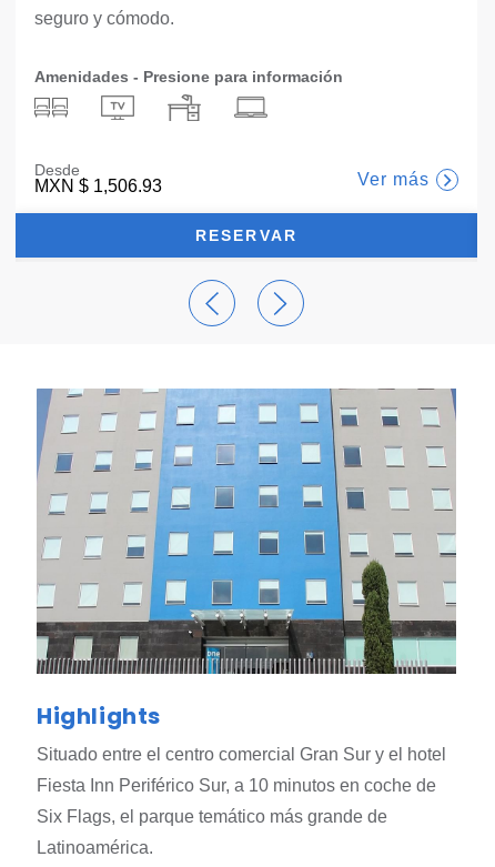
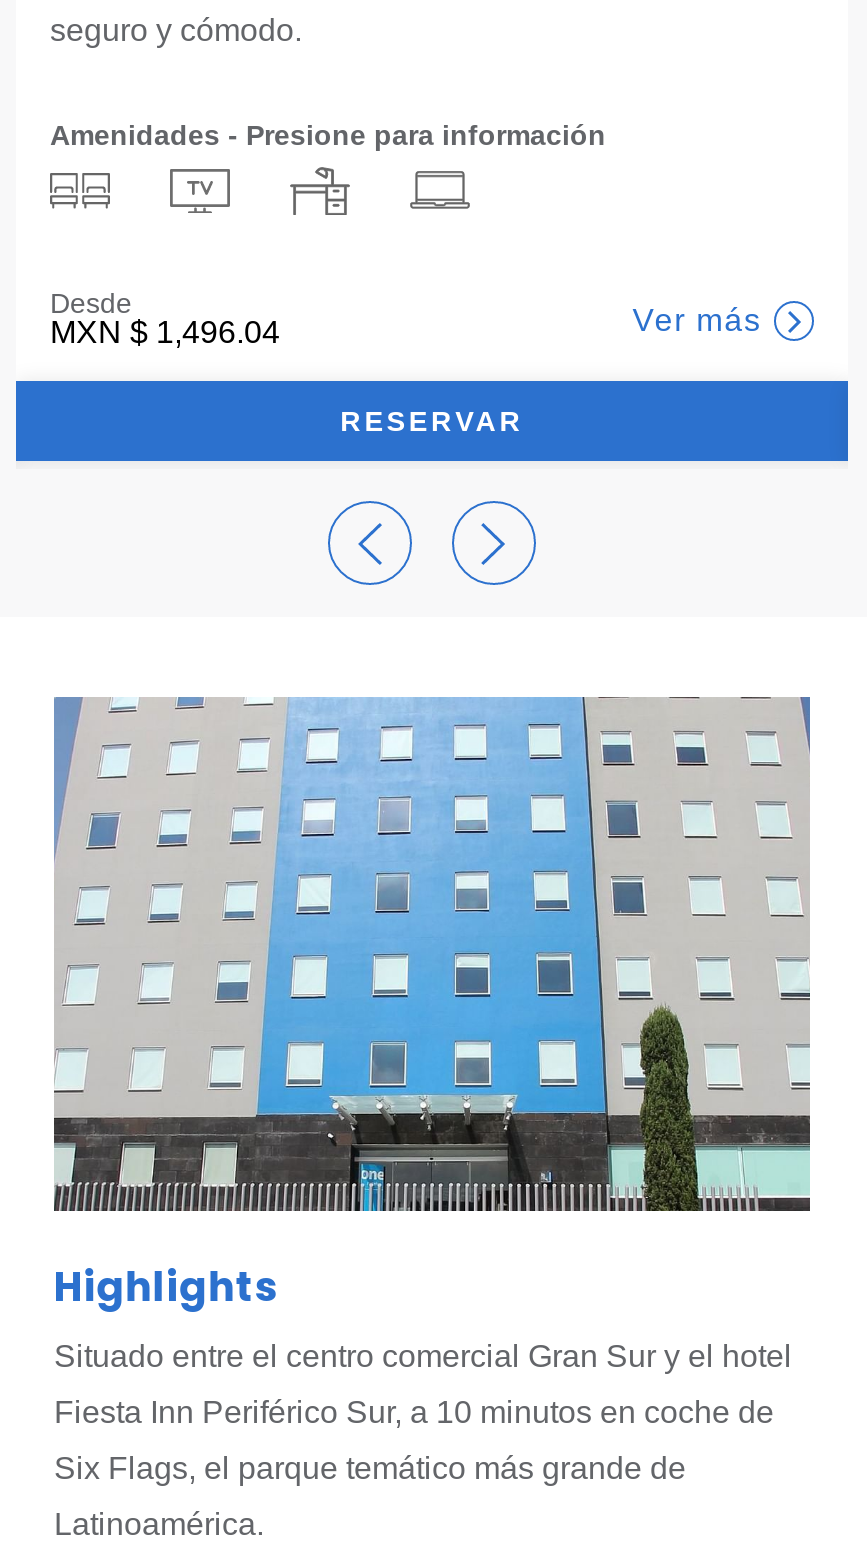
- MXN $ 1,506.93
+ MXN $ 1,496.04
